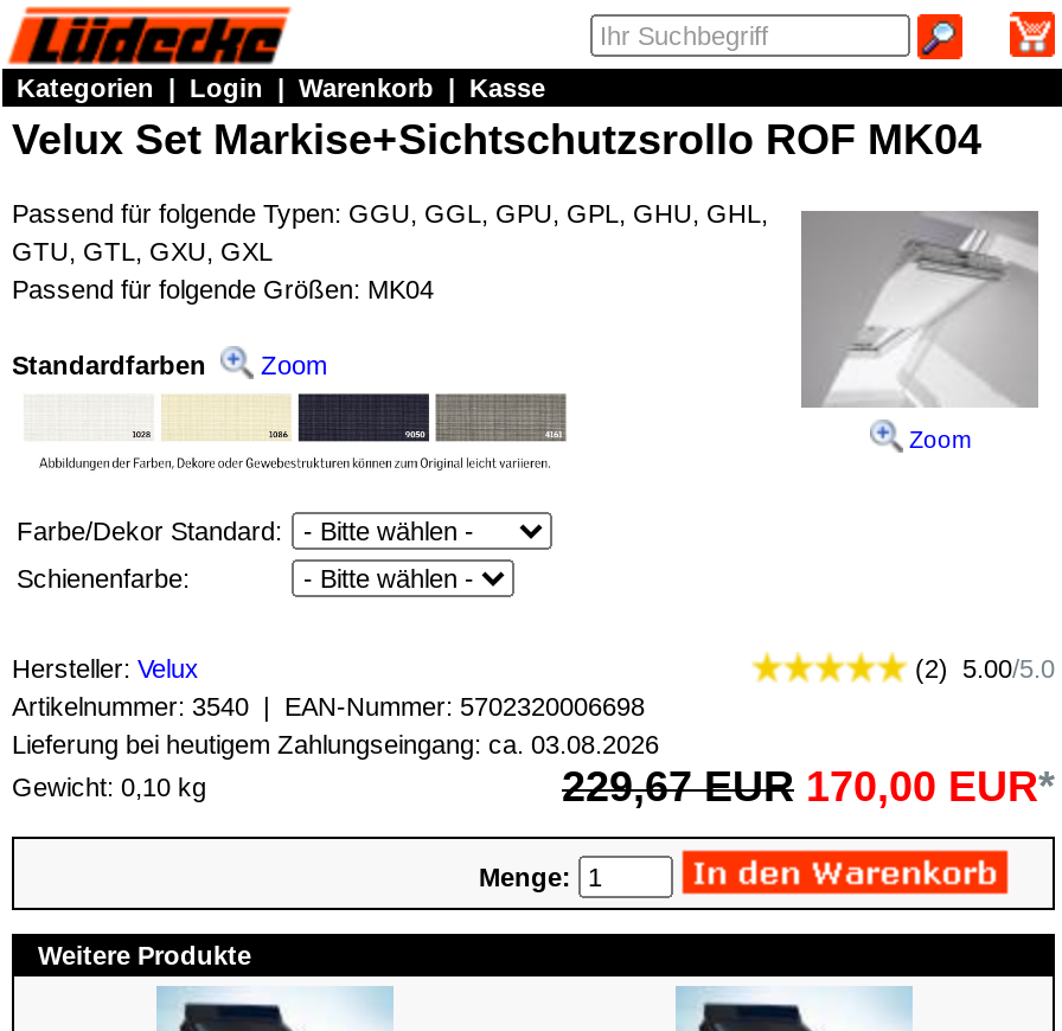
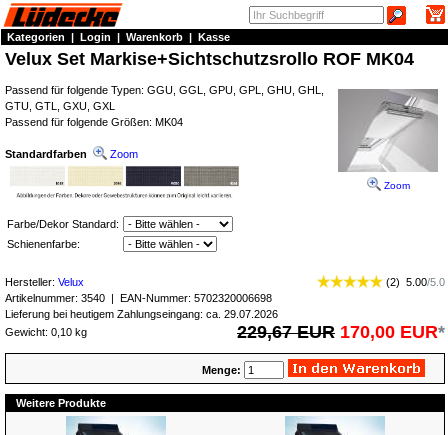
- Lieferung bei heutigem Zahlungseingang: ca. 03.08.2026
+ Lieferung bei heutigem Zahlungseingang: ca. 29.07.2026
